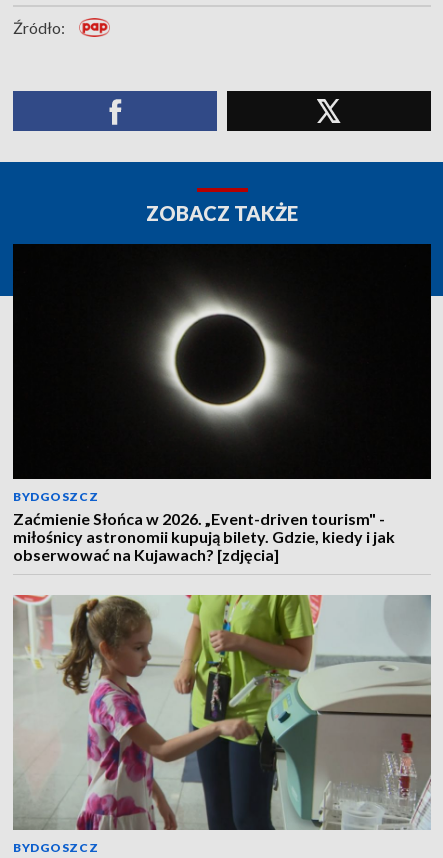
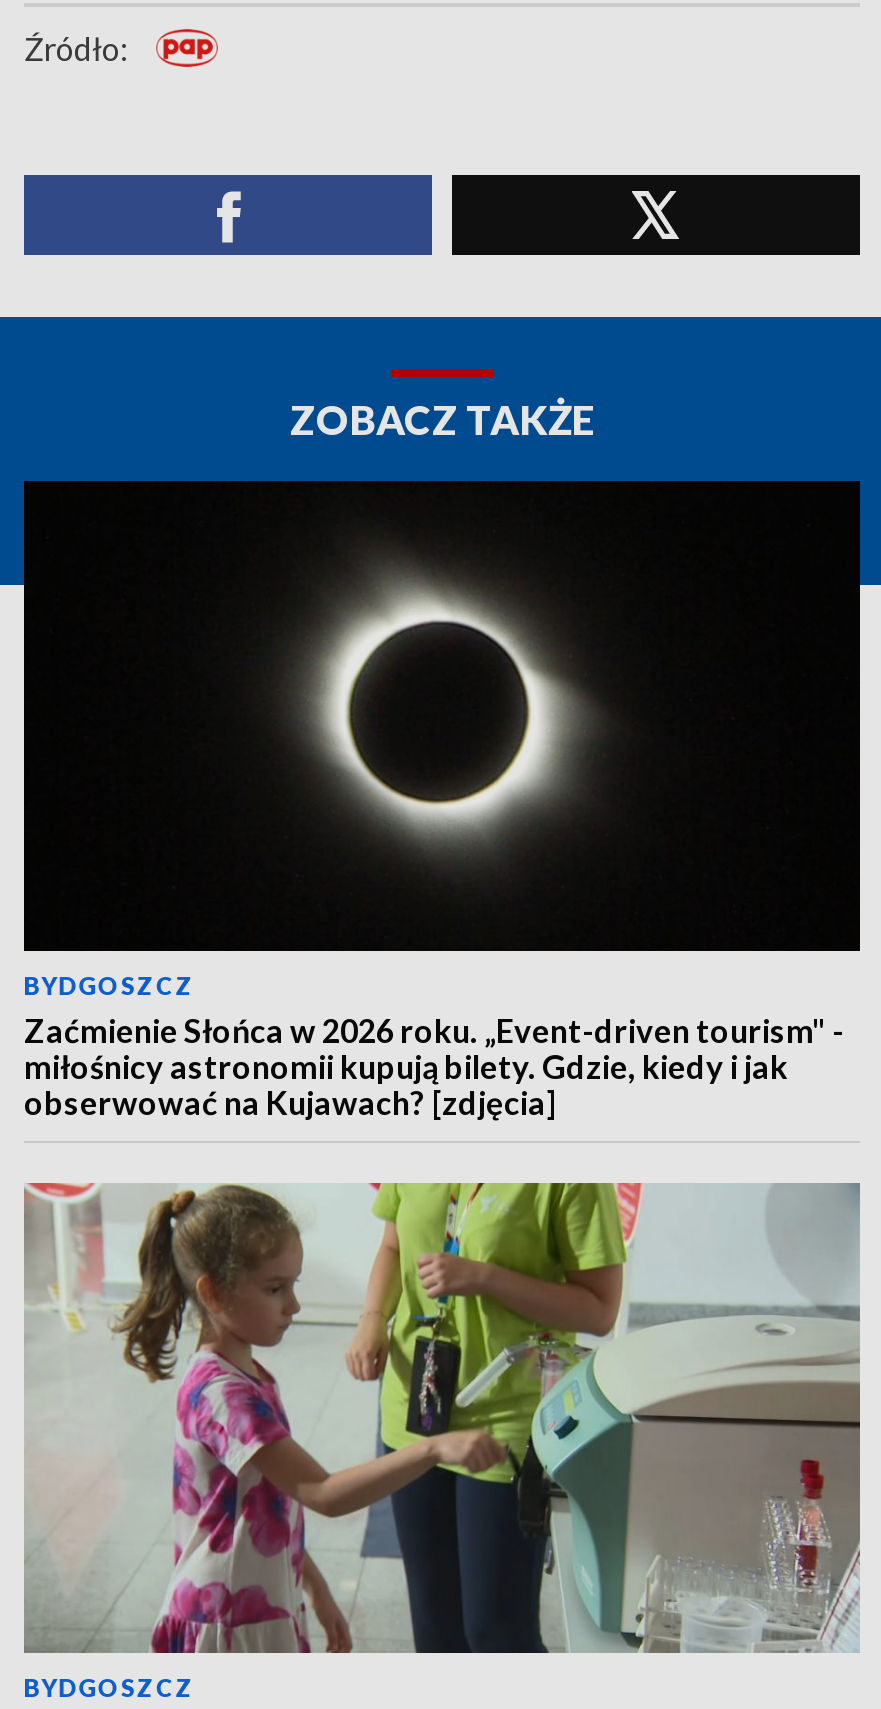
- Zaćmienie Słońca w 2026. „Event-driven tourism" -
+ Zaćmienie Słońca w 2026 roku. „Event-driven tourism" -
